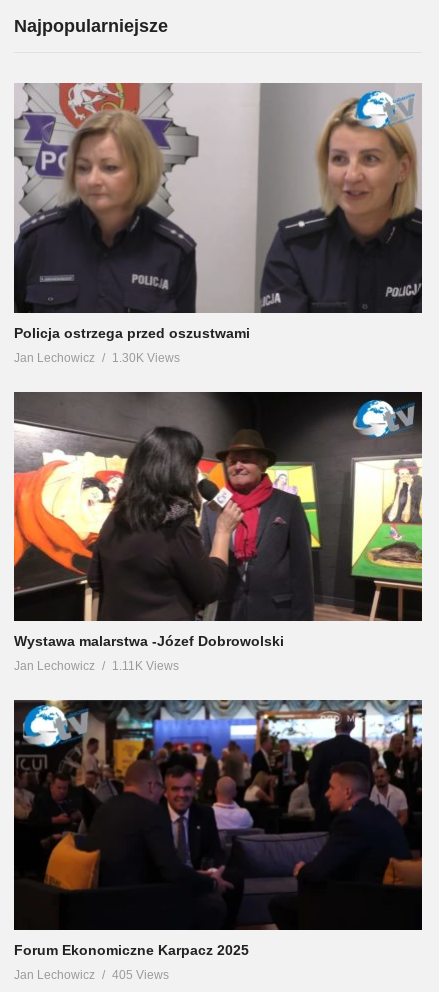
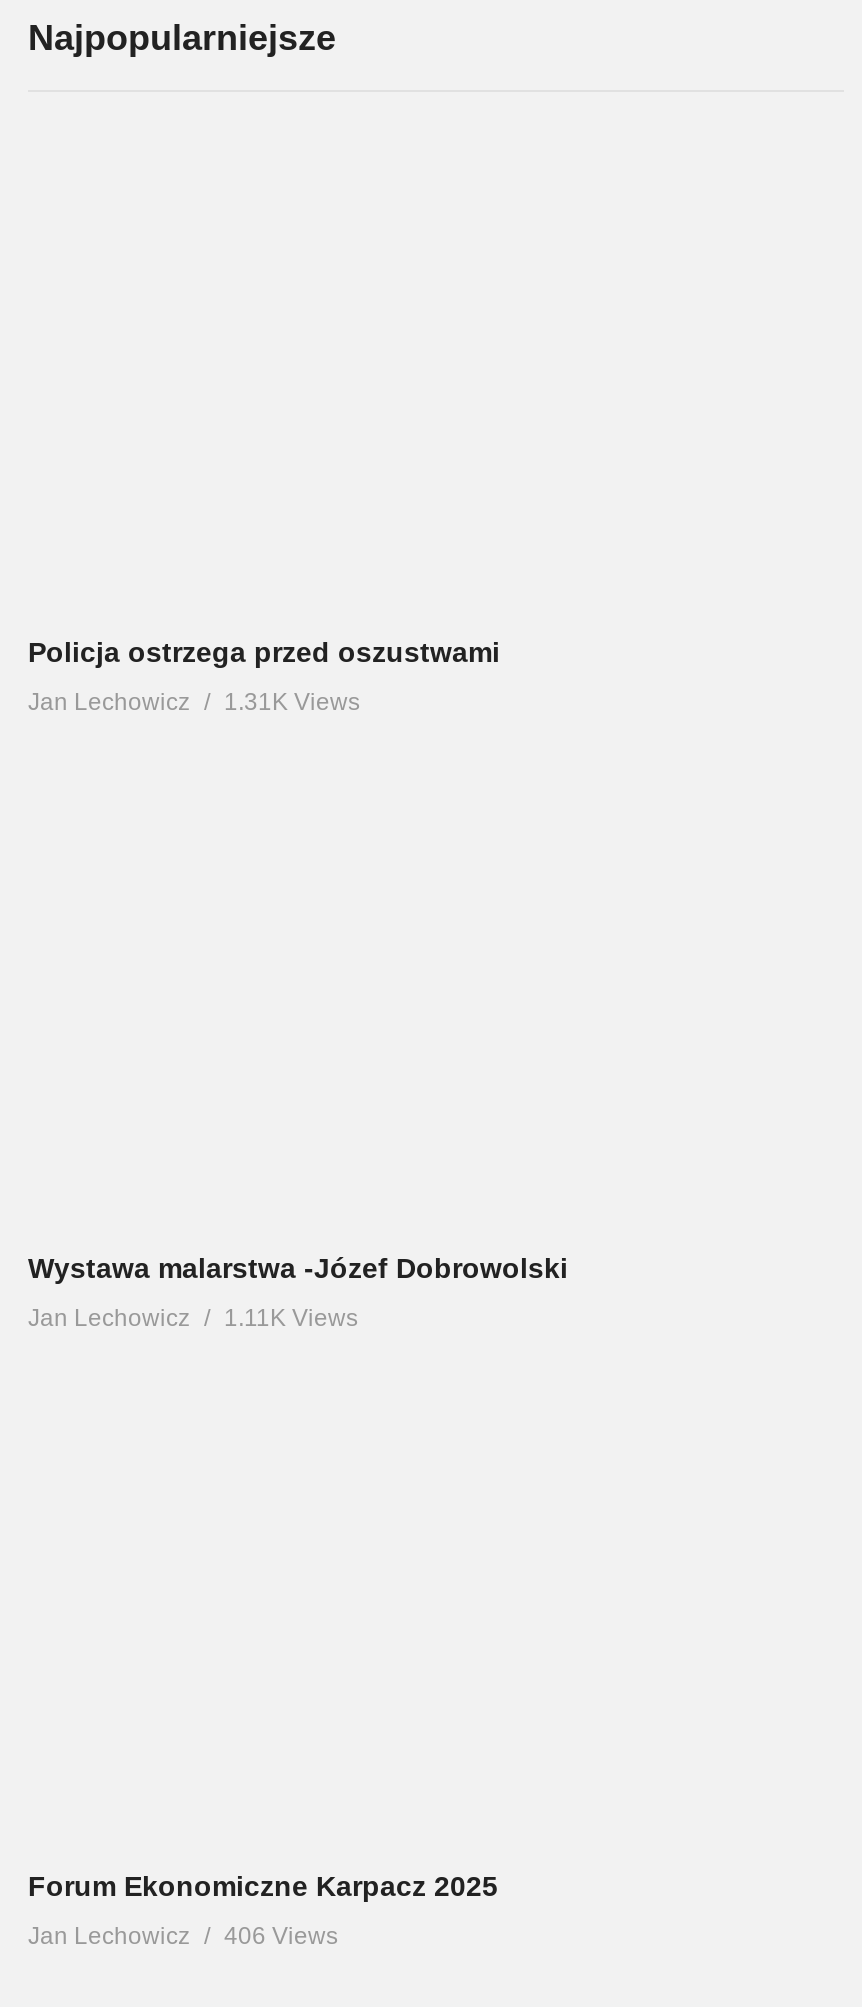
- [image]

- Jan Lechowicz 1.30K Views
+ Jan Lechowicz 1.31K Views

- [image]

- [image]

- Jan Lechowicz 405 Views
+ Jan Lechowicz 406 Views
